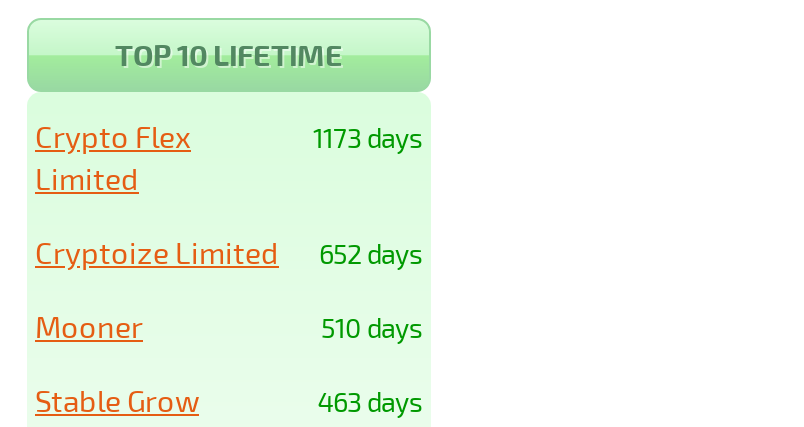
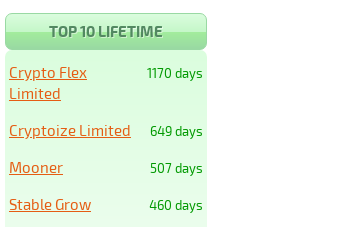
- 1173 days
+ 1170 days

- Cryptoize Limited 652 days
+ Cryptoize Limited 649 days

- 510 days
+ 507 days

- 463 days
+ 460 days
